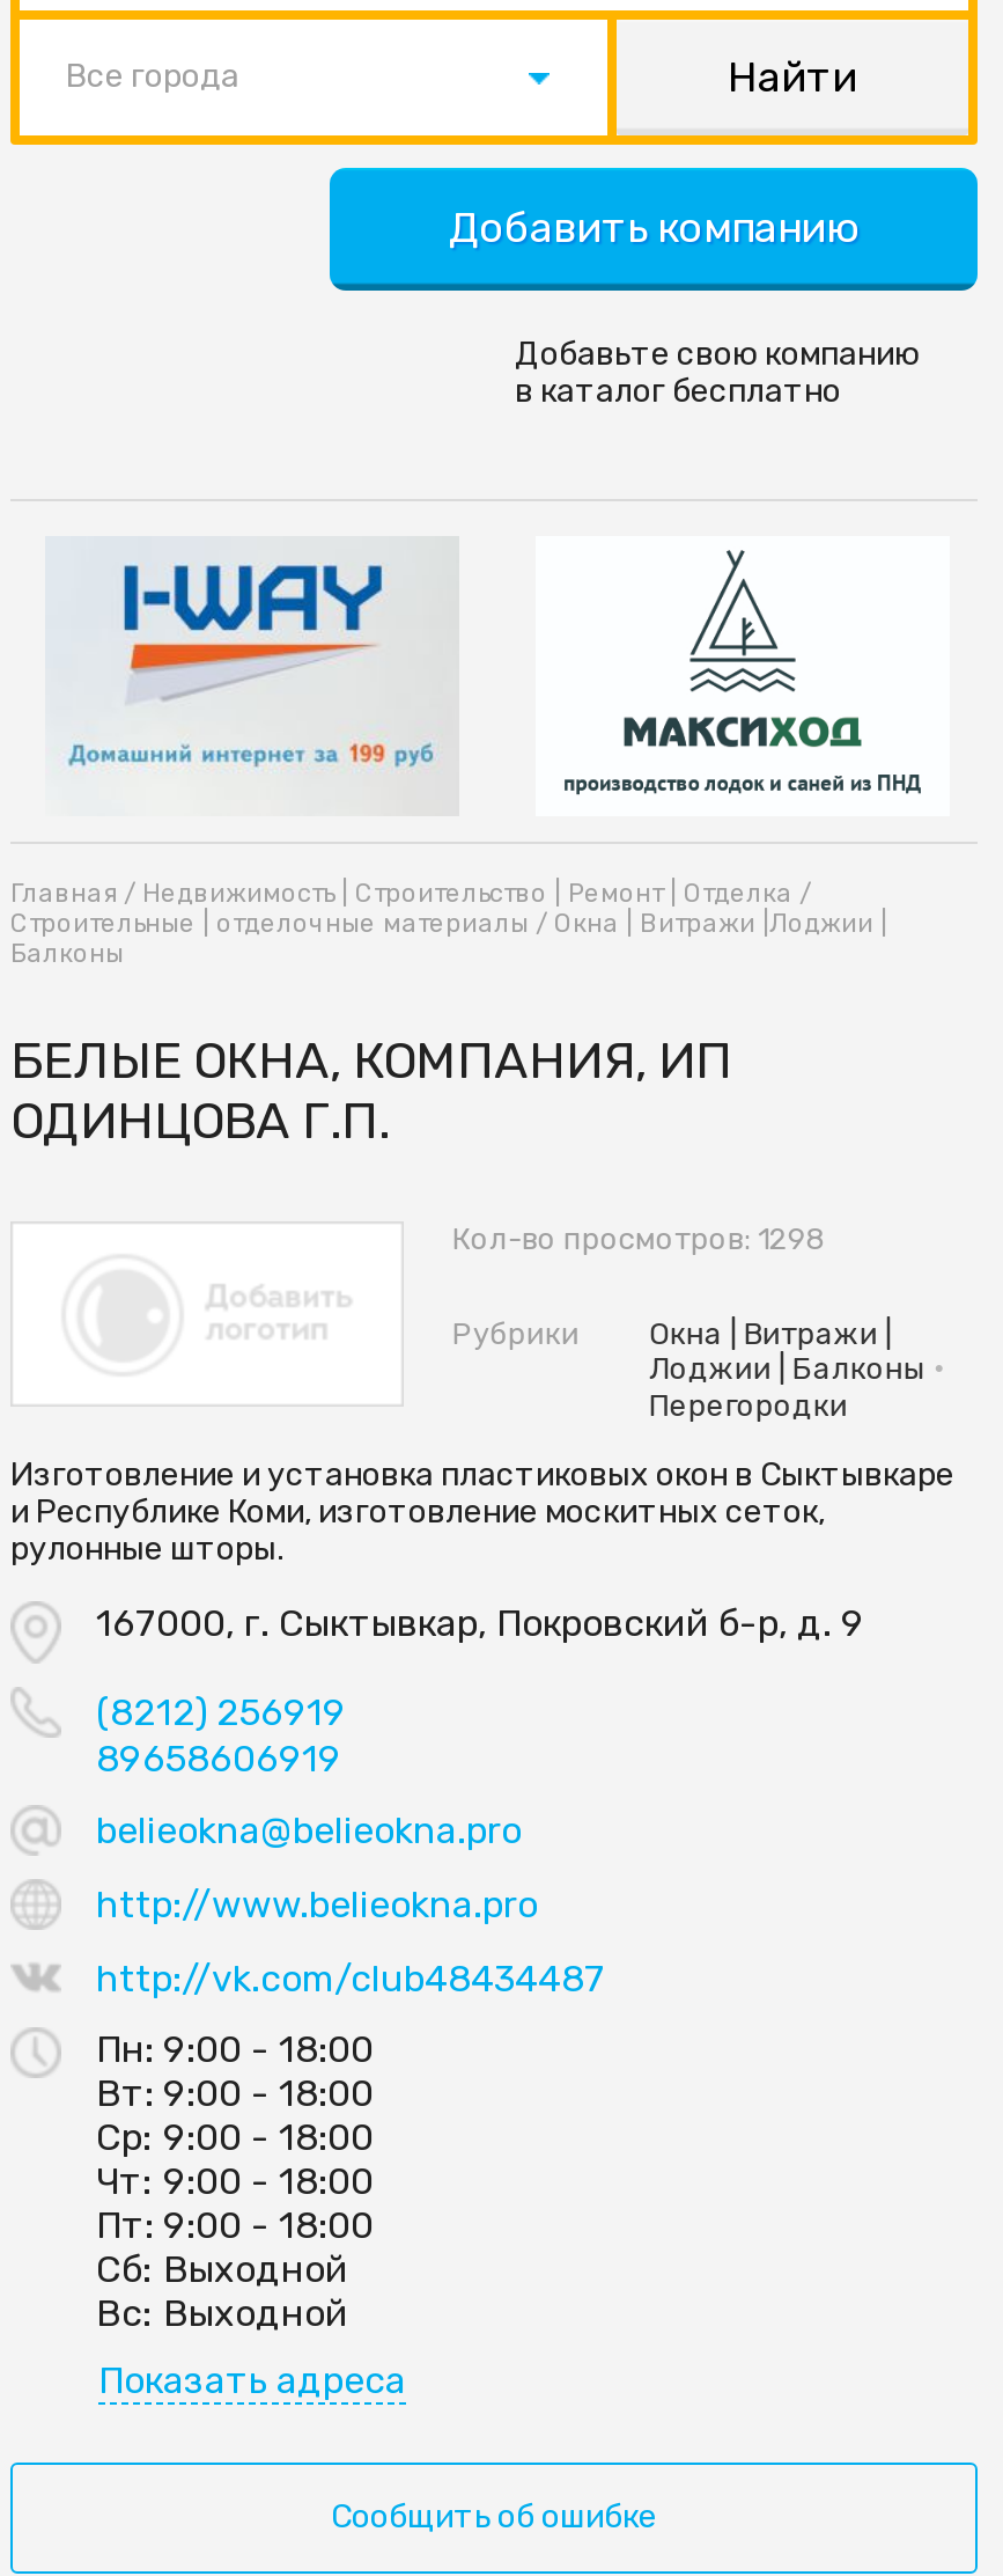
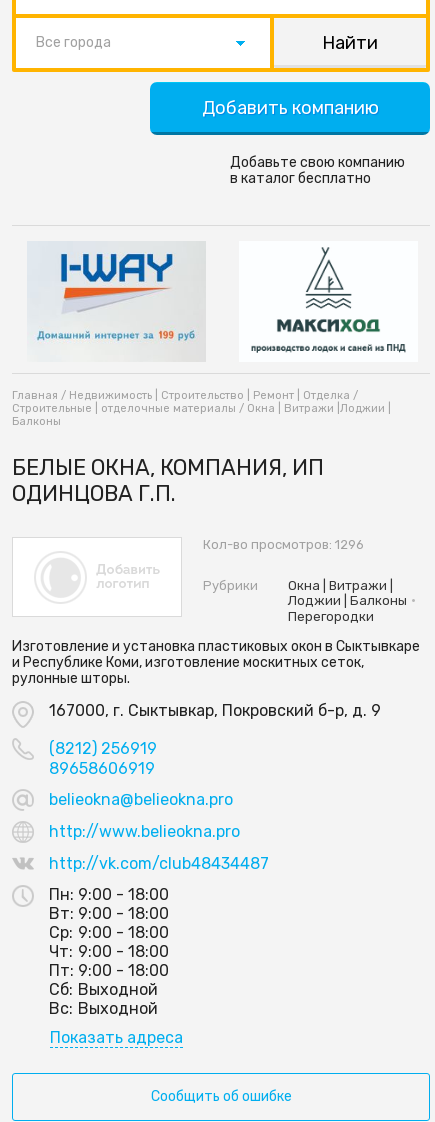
- Кол-во просмотров: 1298
+ Кол-во просмотров: 1296
